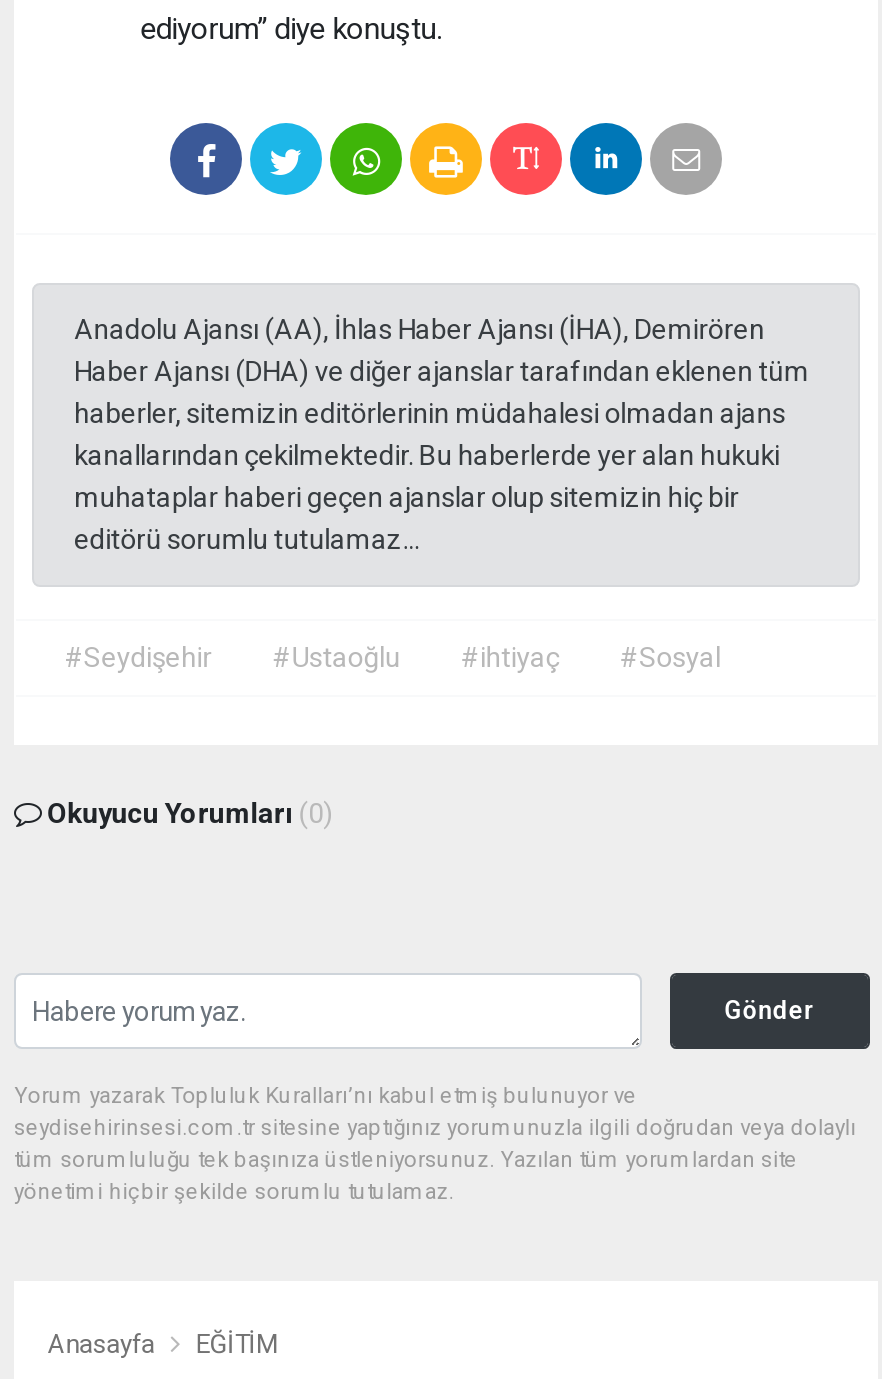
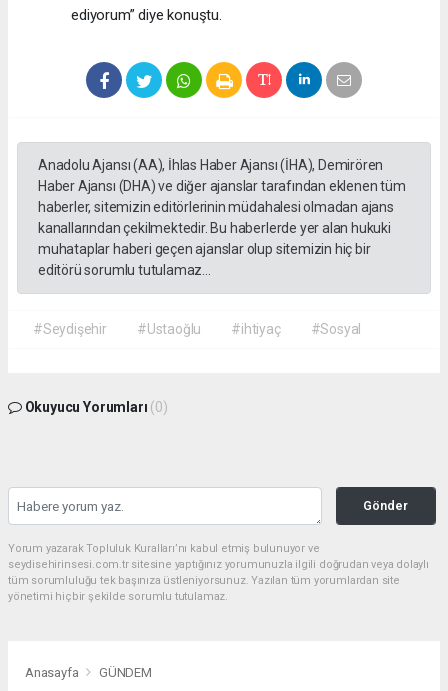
- EĞİTİM
+ GÜNDEM
